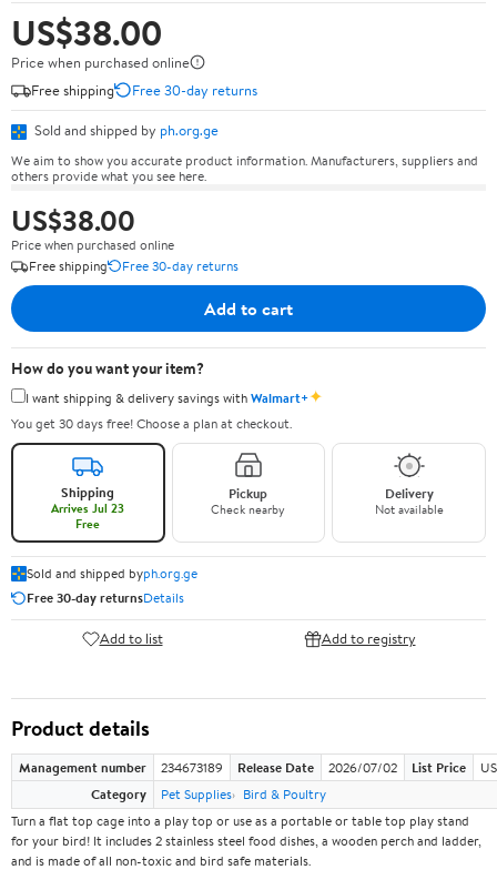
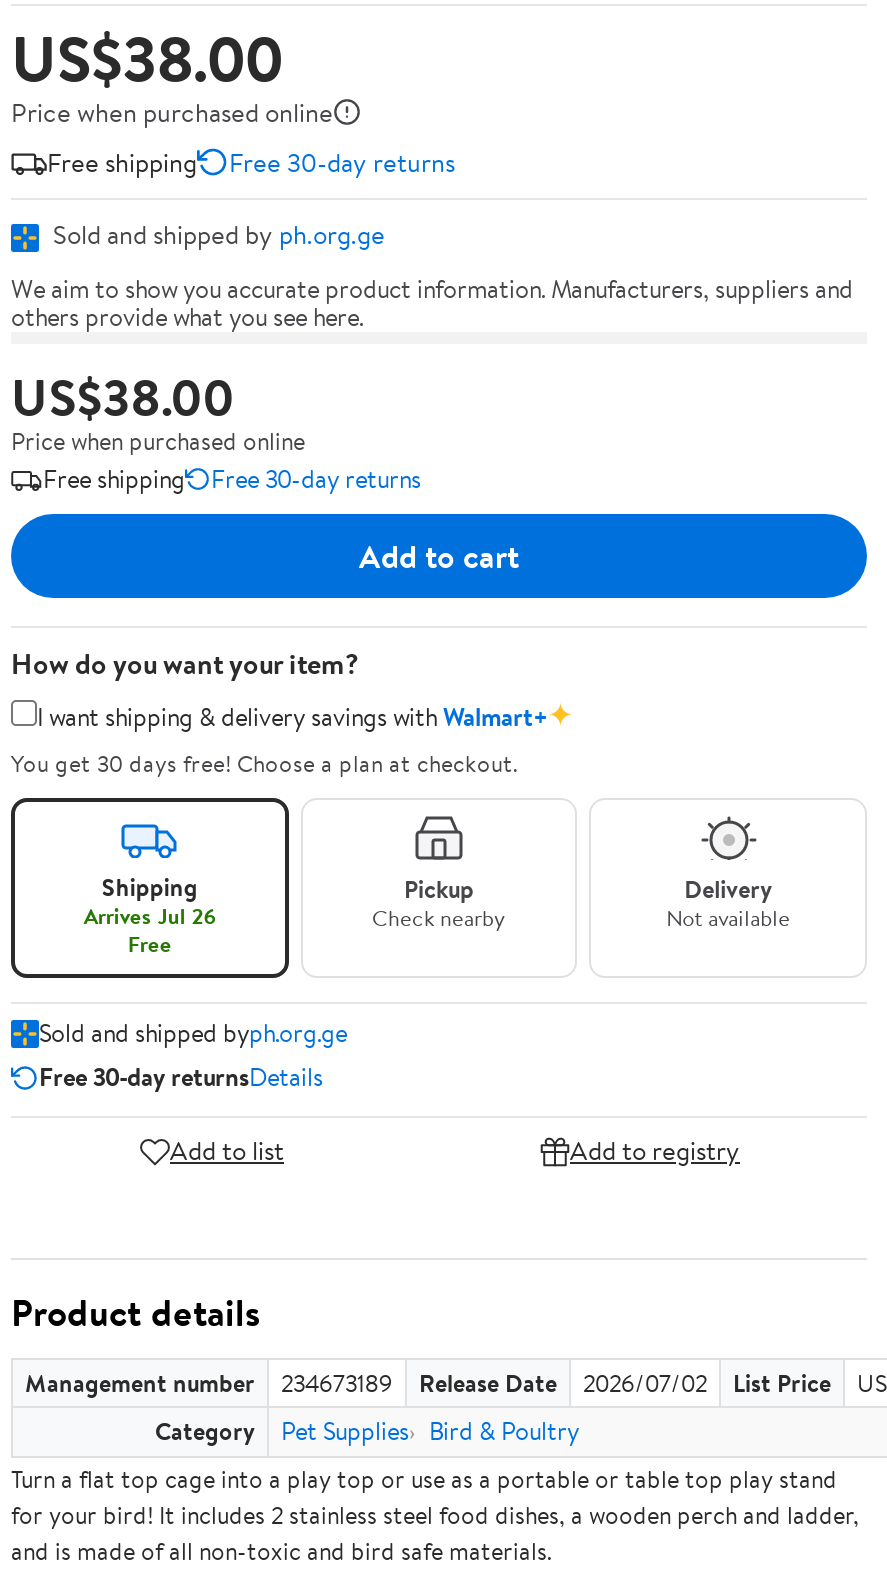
- Arrives Jul 23
+ Arrives Jul 26
